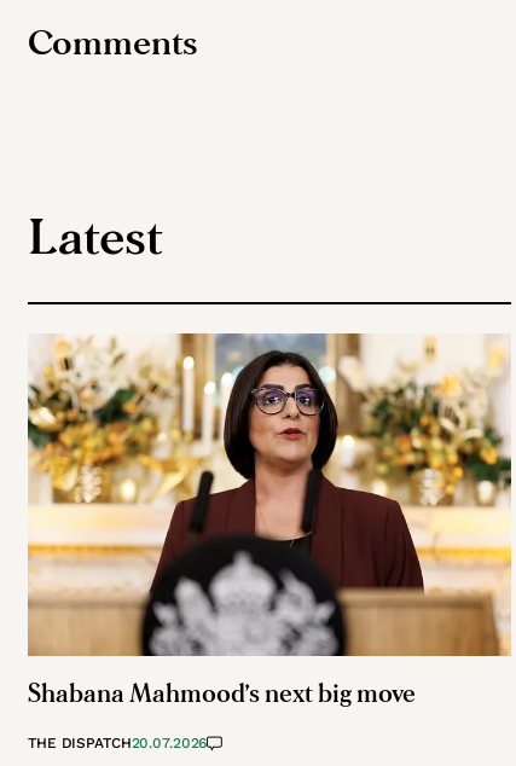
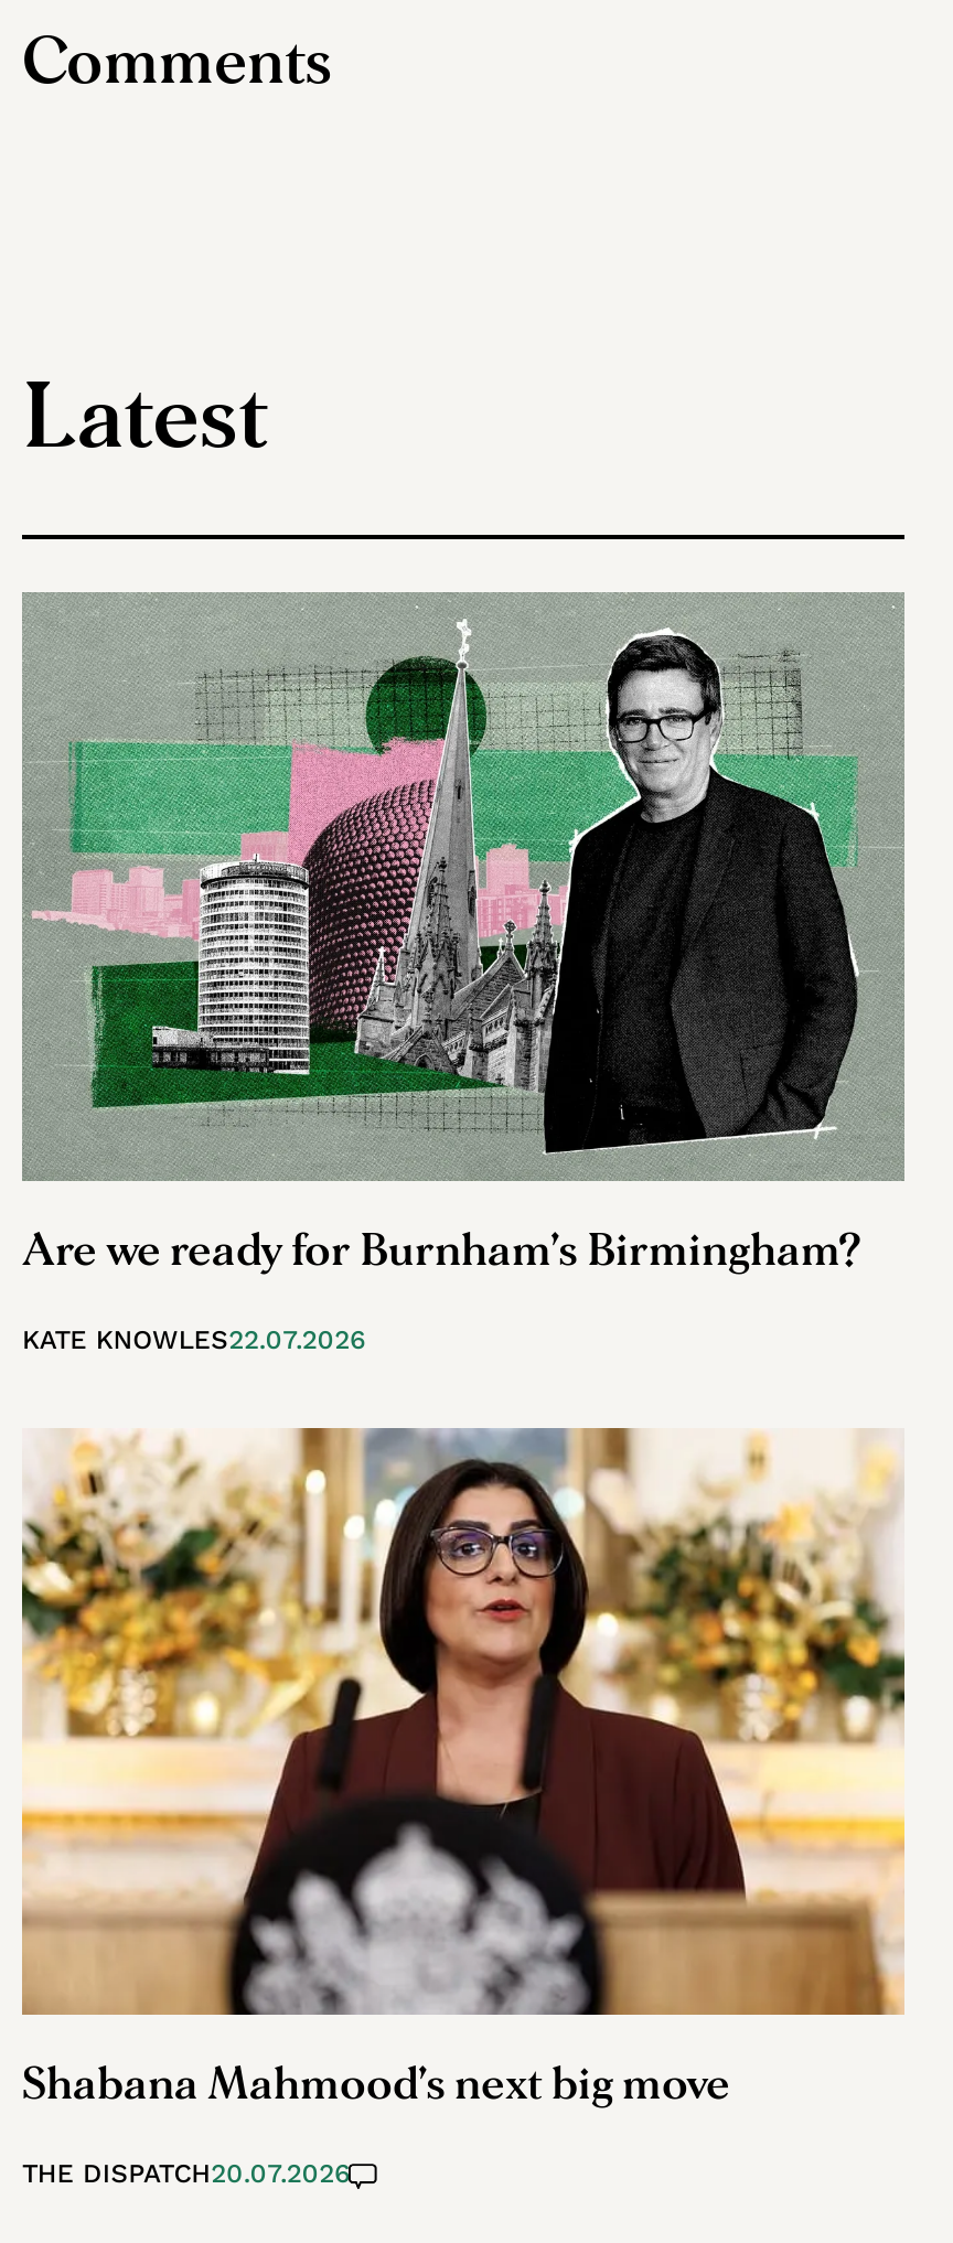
+ [image]
+ Are we ready for Burnham’s Birmingham?
+ KATE KNOWLES22.07.2026
